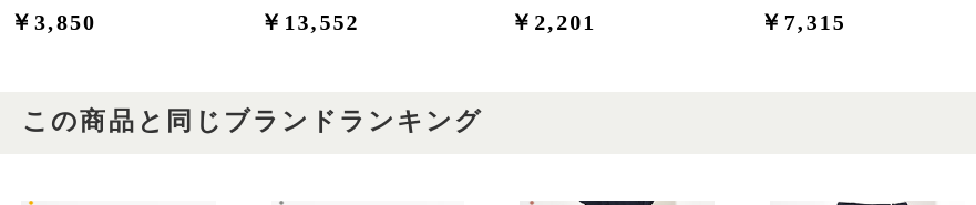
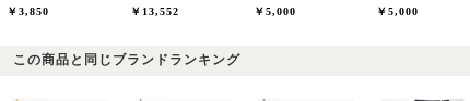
- ￥2,201
+ ￥5,000

- ￥7,315
+ ￥5,000
